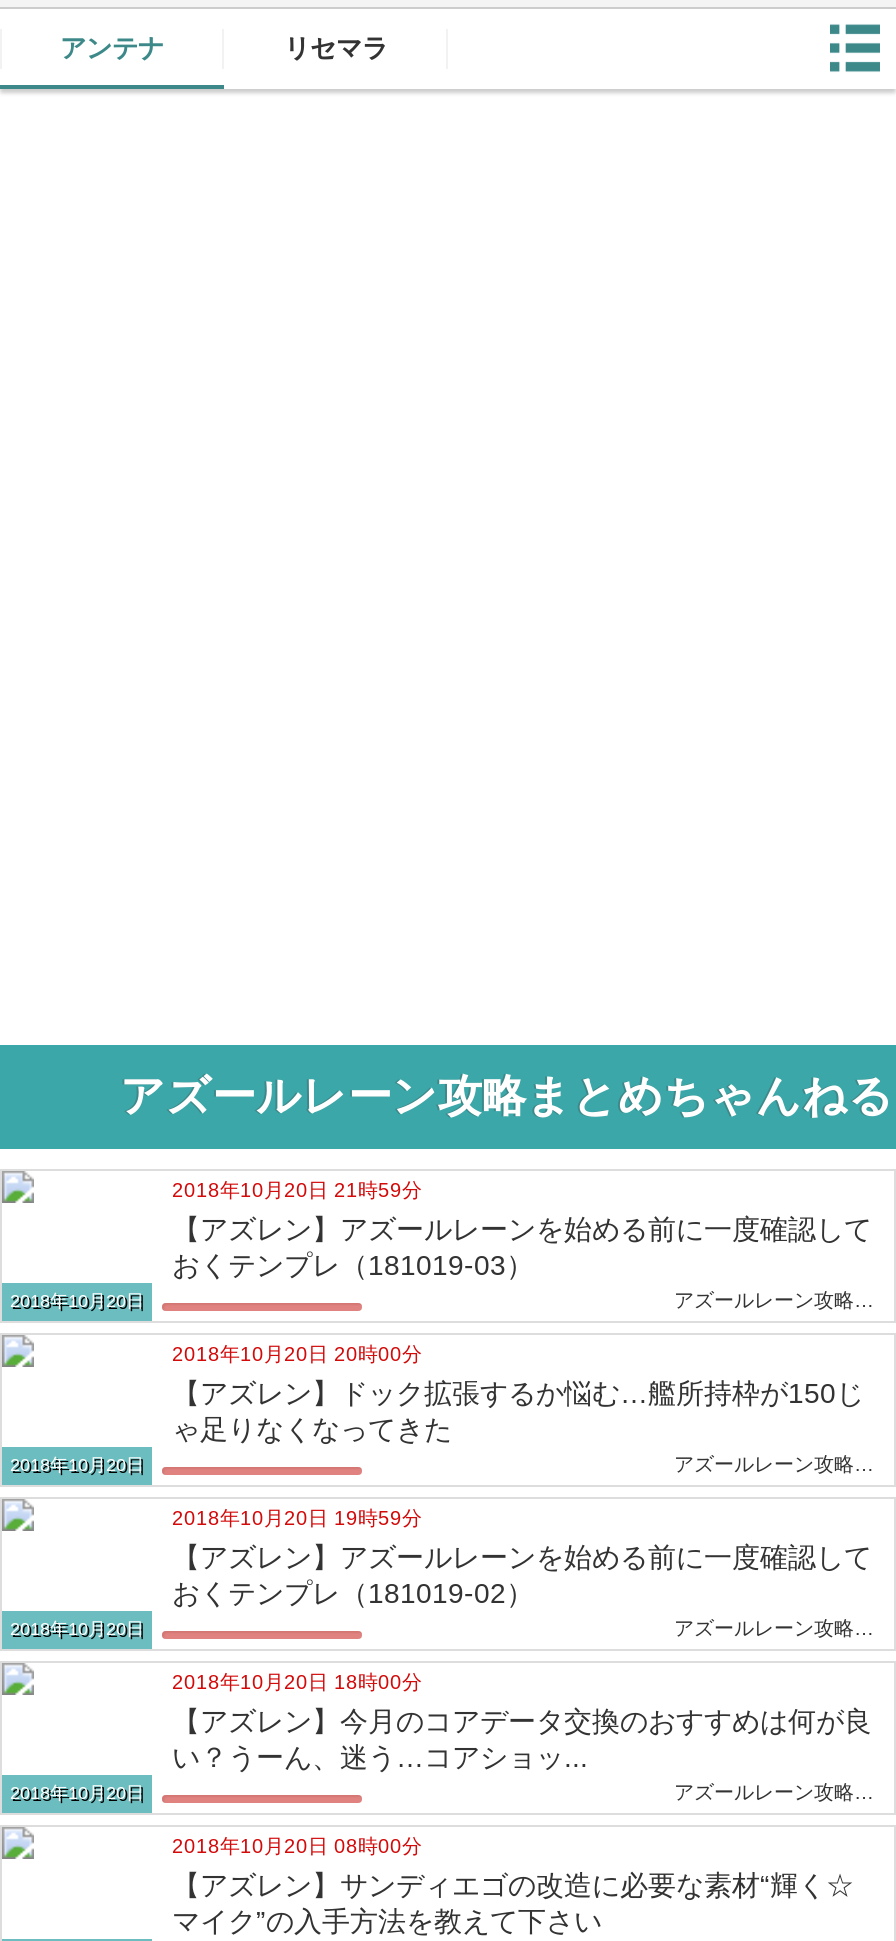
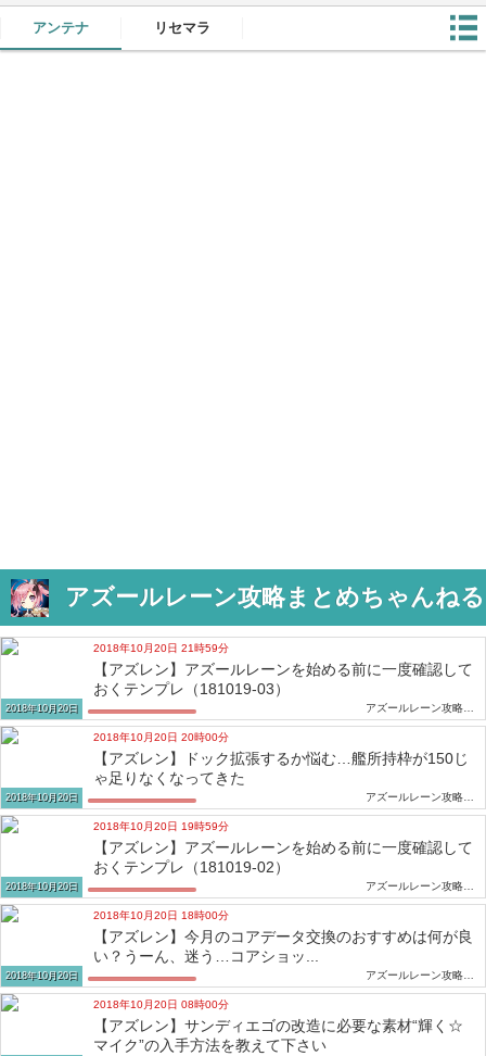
+ [image]
